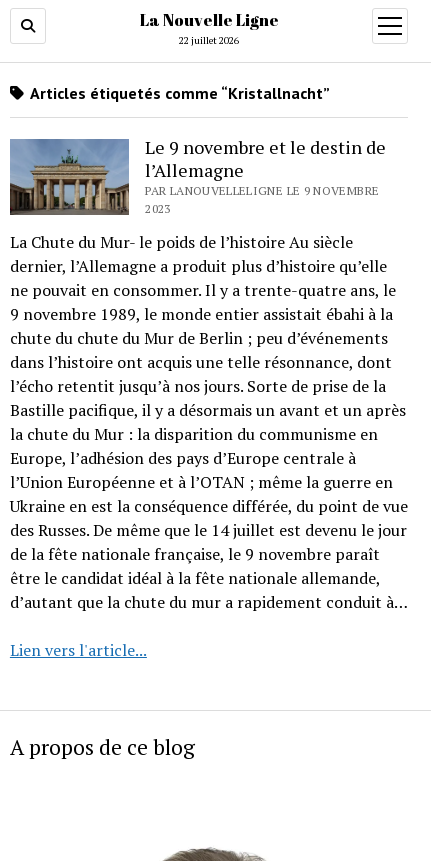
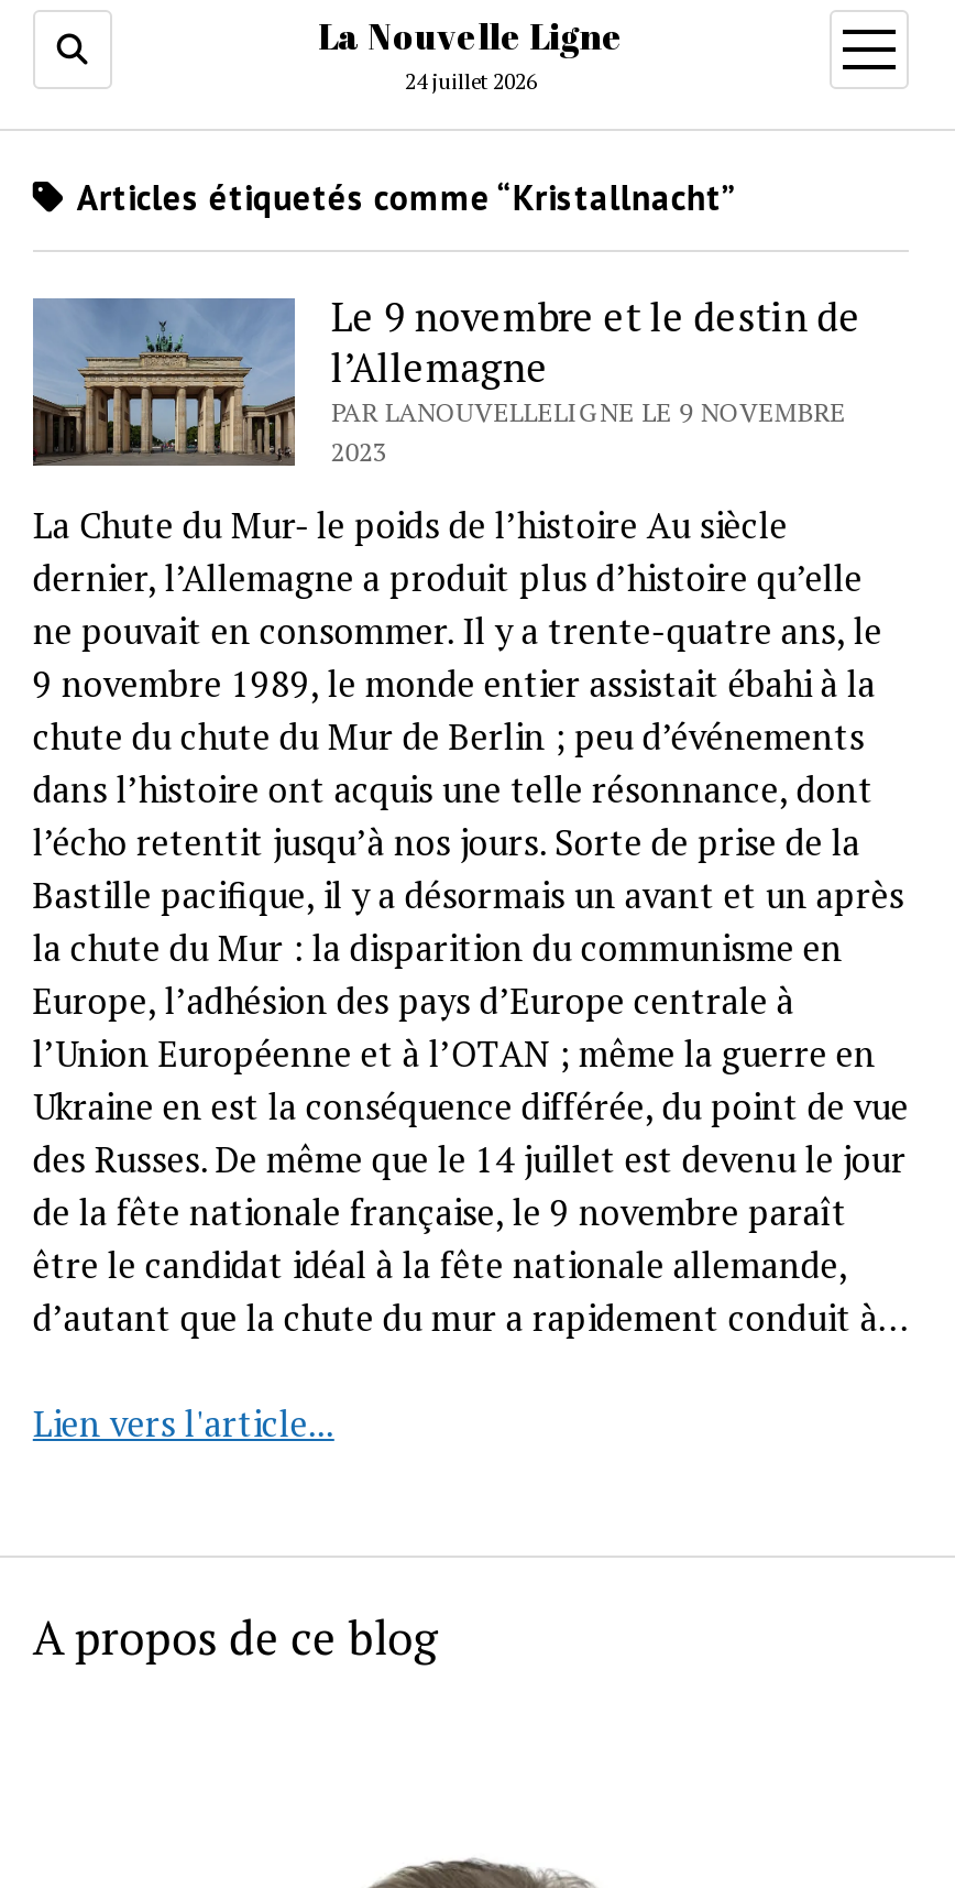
- 22 juillet 2026
+ 24 juillet 2026
